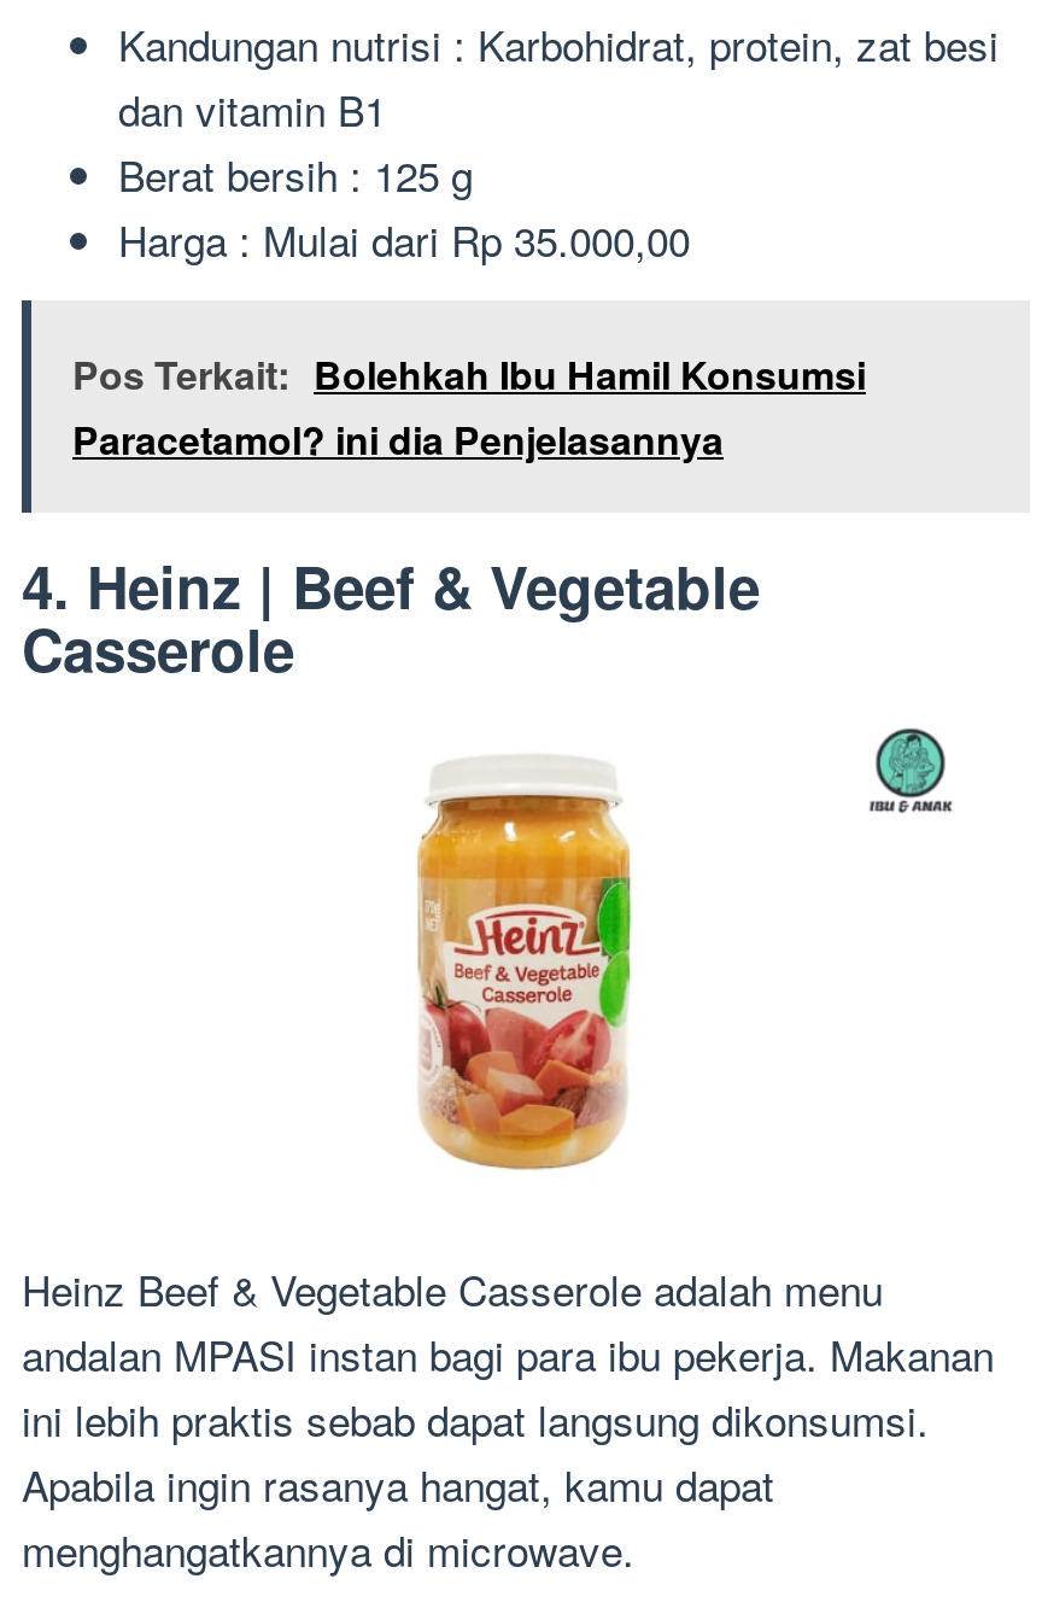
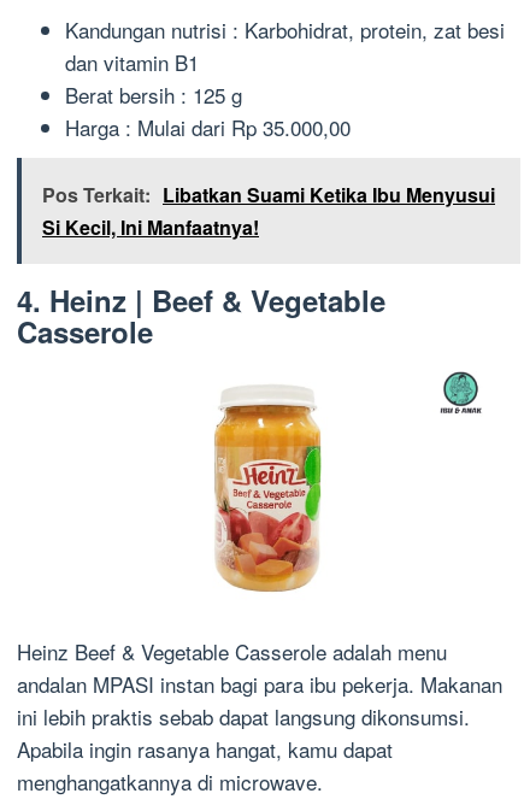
- Pos Terkait: Bolehkah Ibu Hamil Konsumsi
- Paracetamol? ini dia Penjelasannya
+ Pos Terkait: Libatkan Suami Ketika Ibu Menyusui
+ Si Kecil, Ini Manfaatnya!
